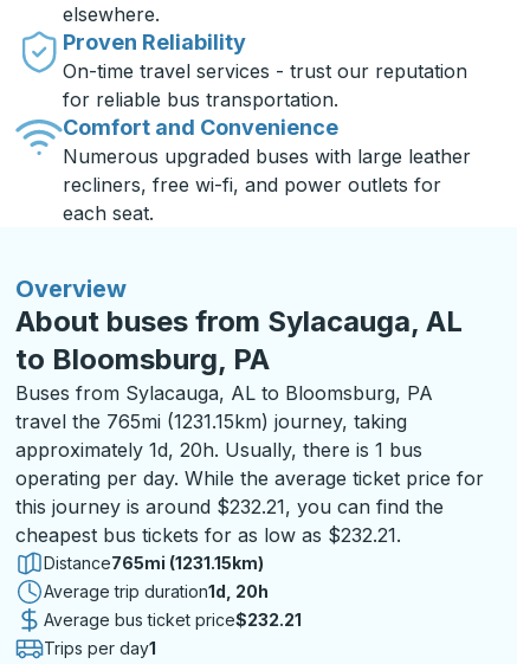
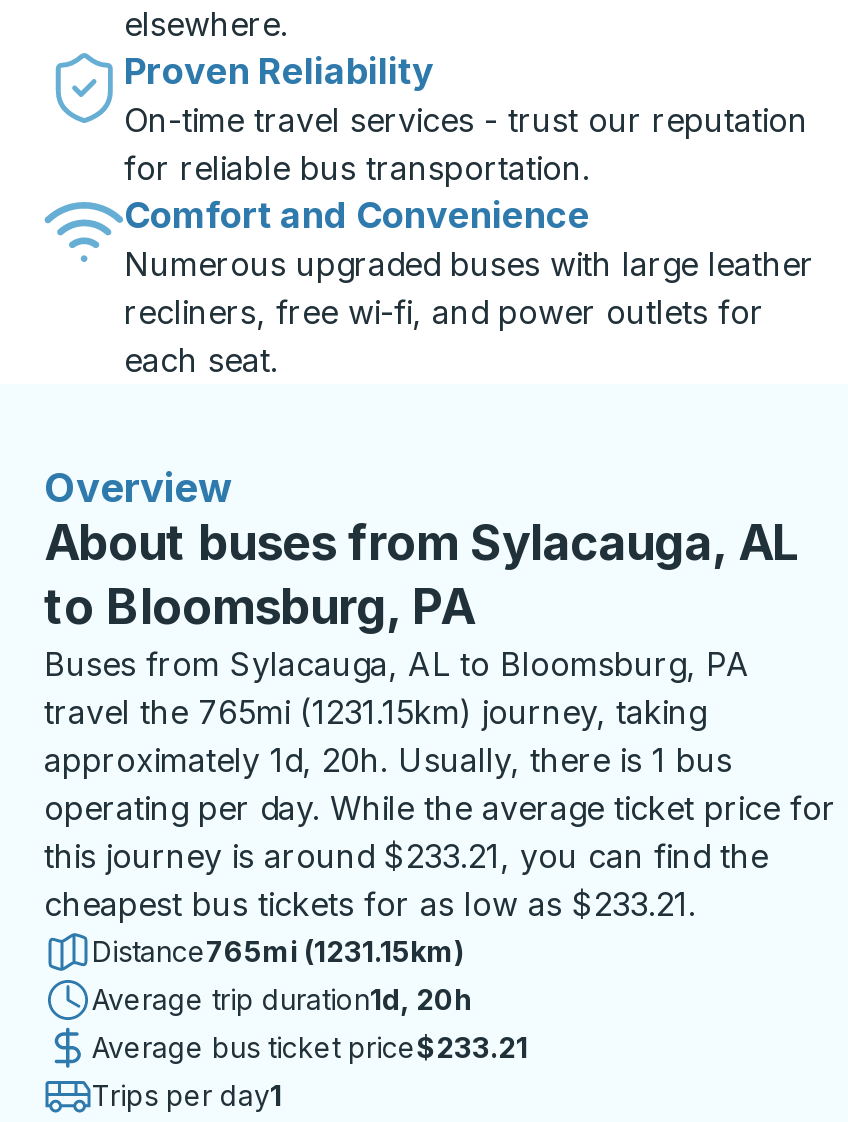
- this journey is around $232.21, you can find the
+ this journey is around $233.21, you can find the

- cheapest bus tickets for as low as $232.21.
+ cheapest bus tickets for as low as $233.21.

- Average bus ticket price$232.21
+ Average bus ticket price$233.21
